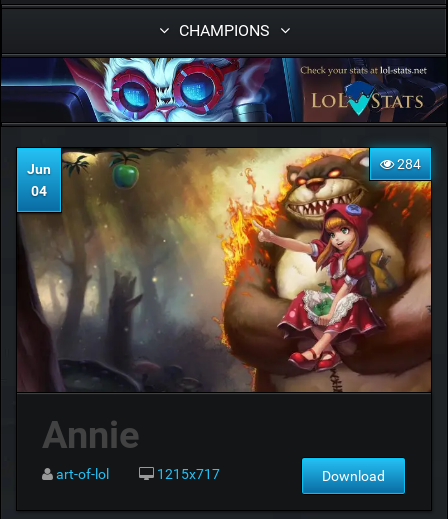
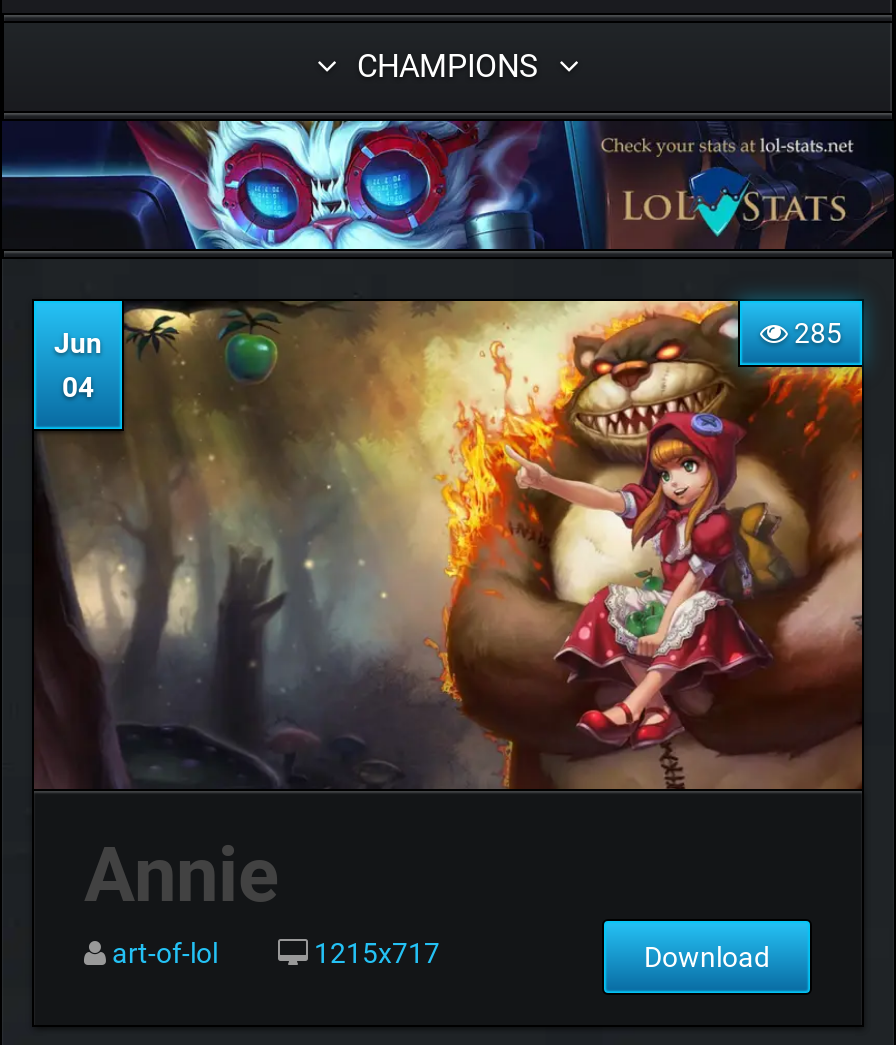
- 284
+ 285
